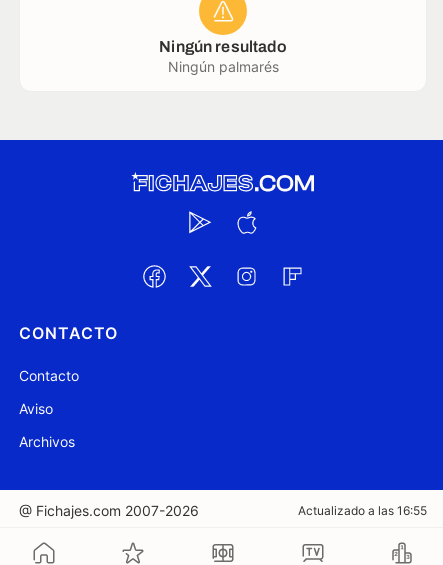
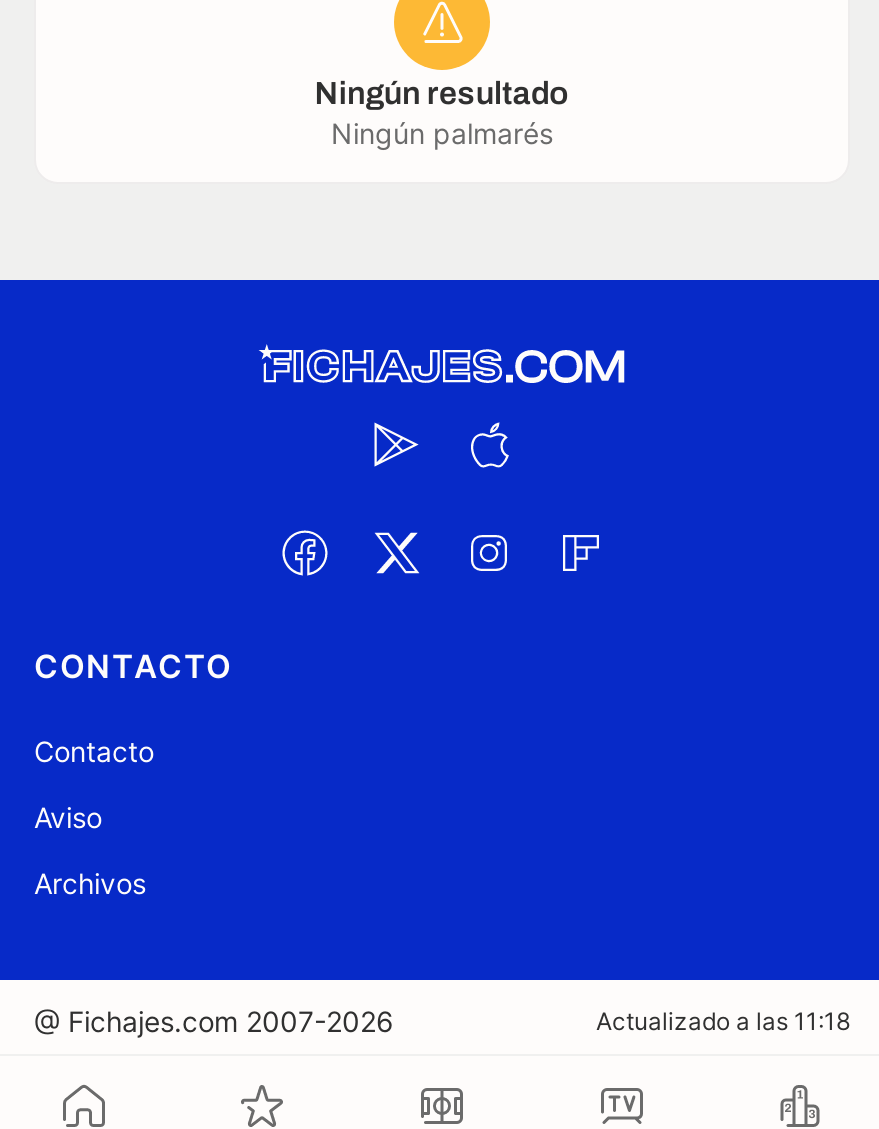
- Actualizado a las 16:55
+ Actualizado a las 11:18
